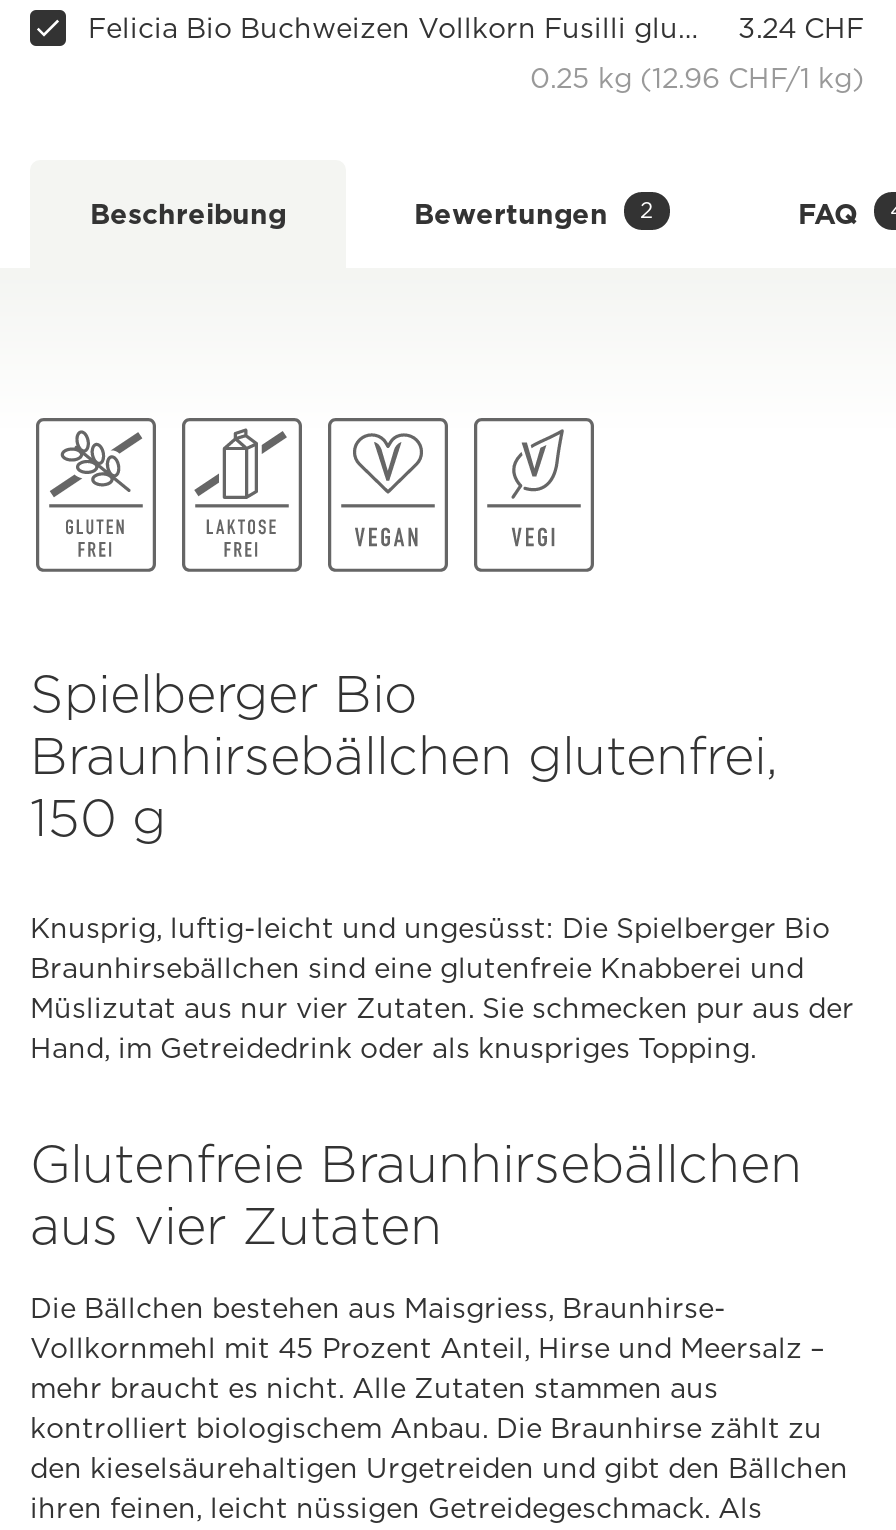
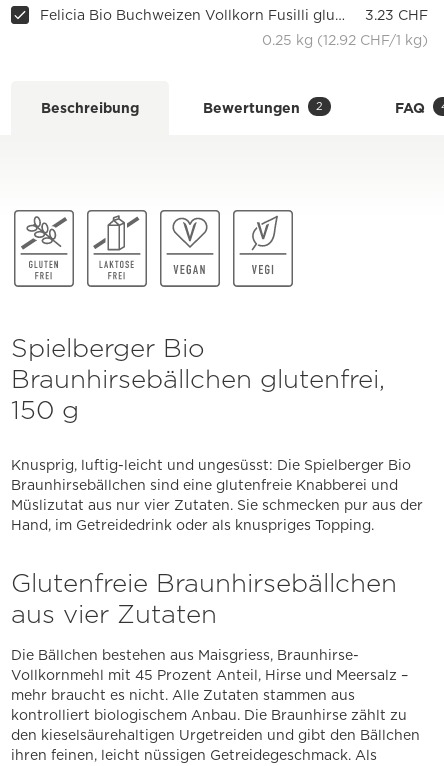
- 3.24 CHF
+ 3.23 CHF

- 0.25 kg (12.96 CHF/1 kg)
+ 0.25 kg (12.92 CHF/1 kg)
